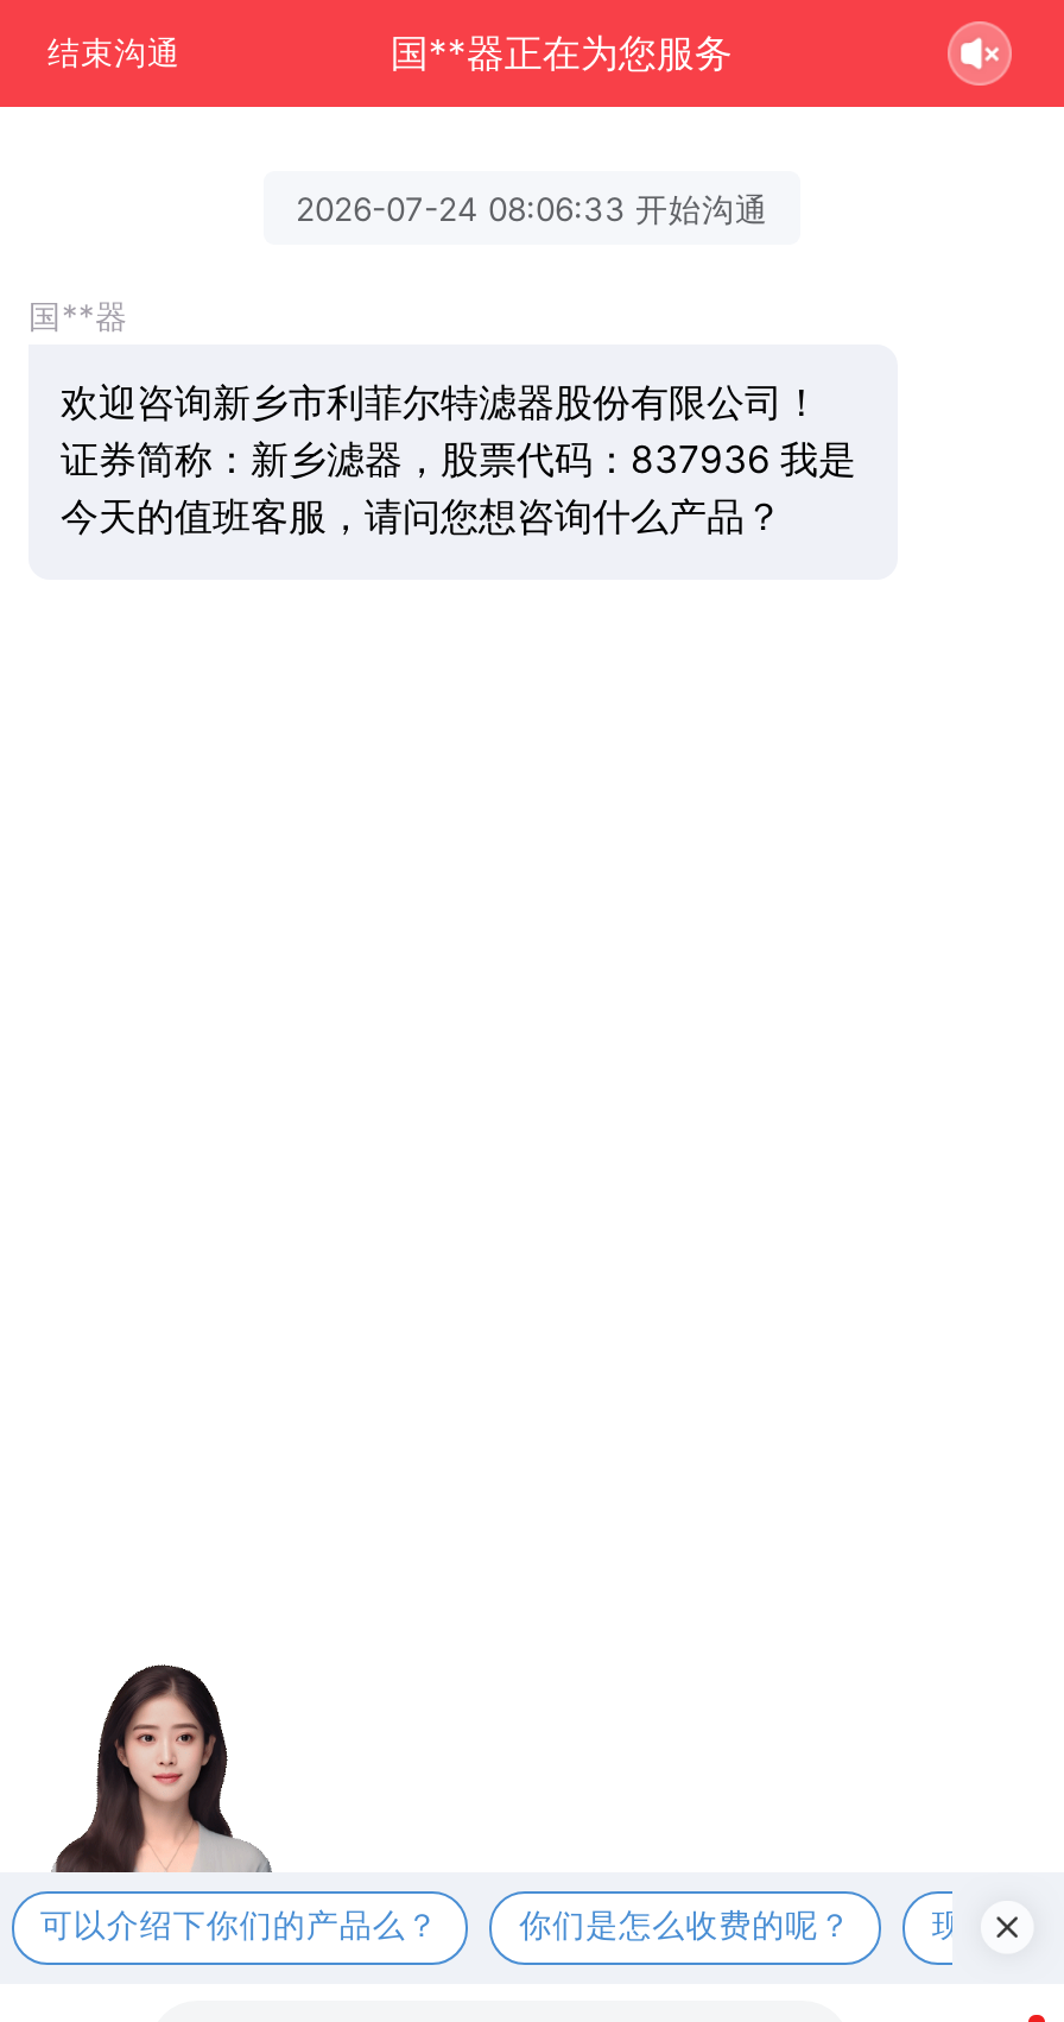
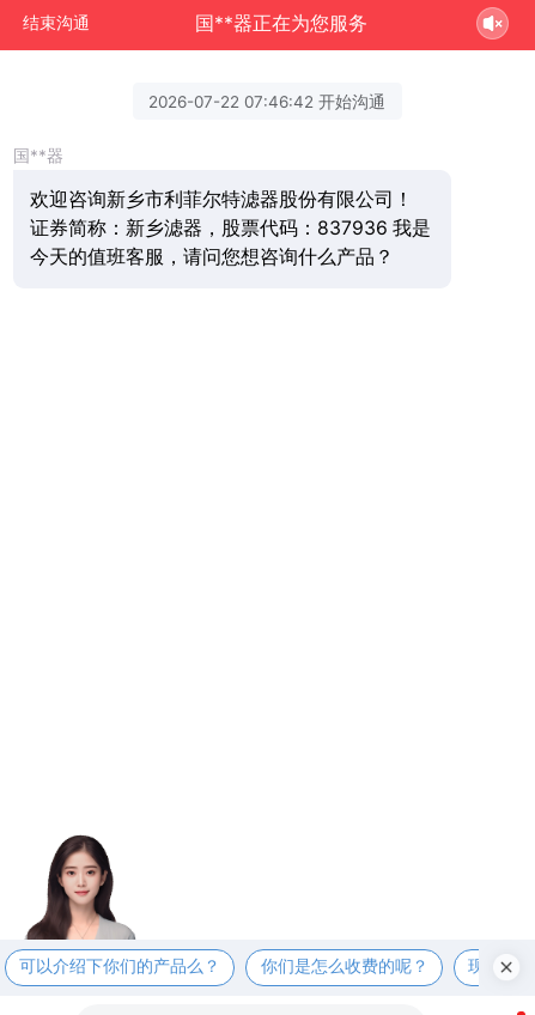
- 2026-07-24 08:06:33 开始沟通
+ 2026-07-22 07:46:42 开始沟通
